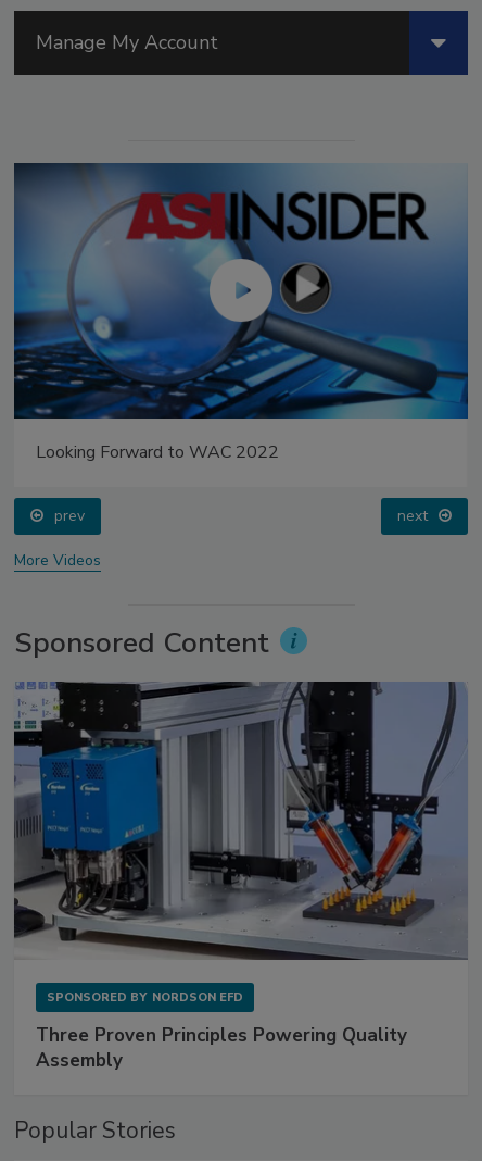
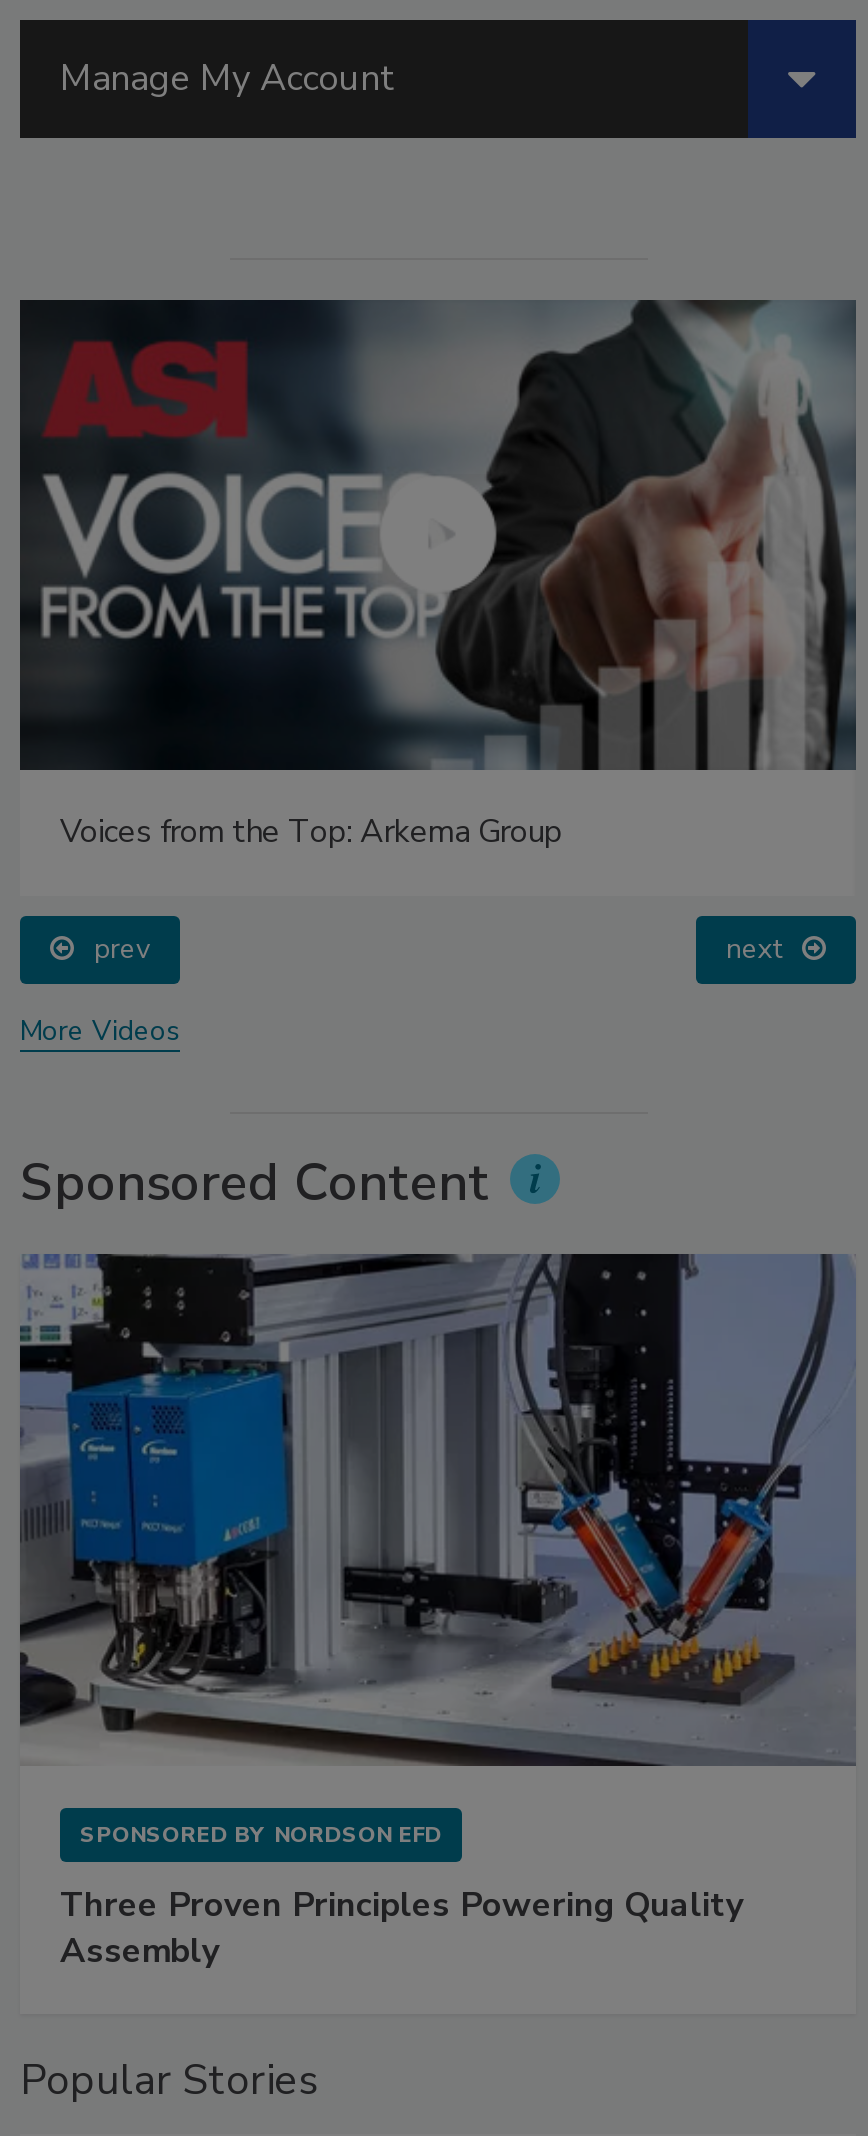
- [image]
- Looking Forward to WAC 2022
+ [image]
+ Voices from the Top: Arkema Group
